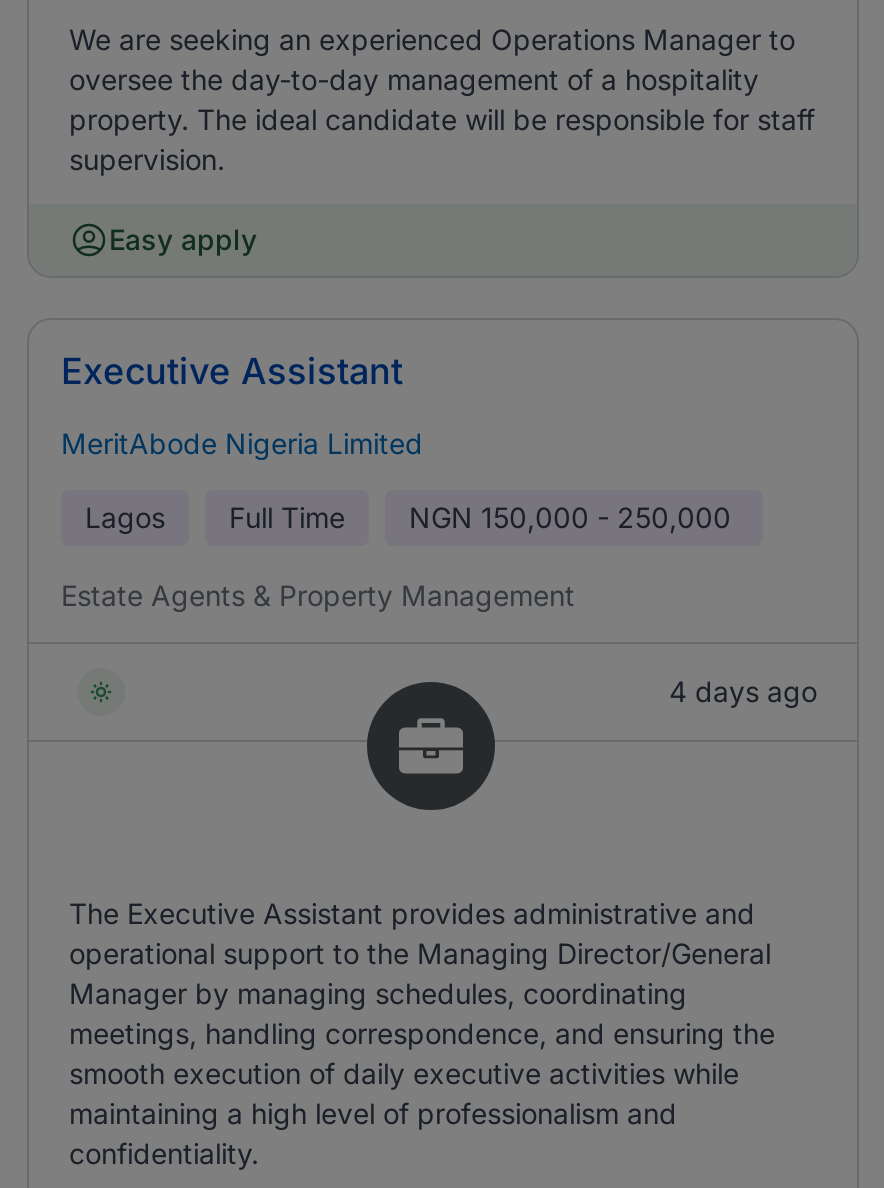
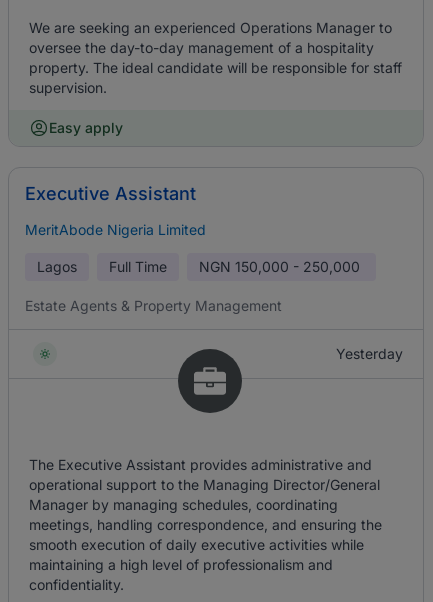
- 4 days ago
+ Yesterday
